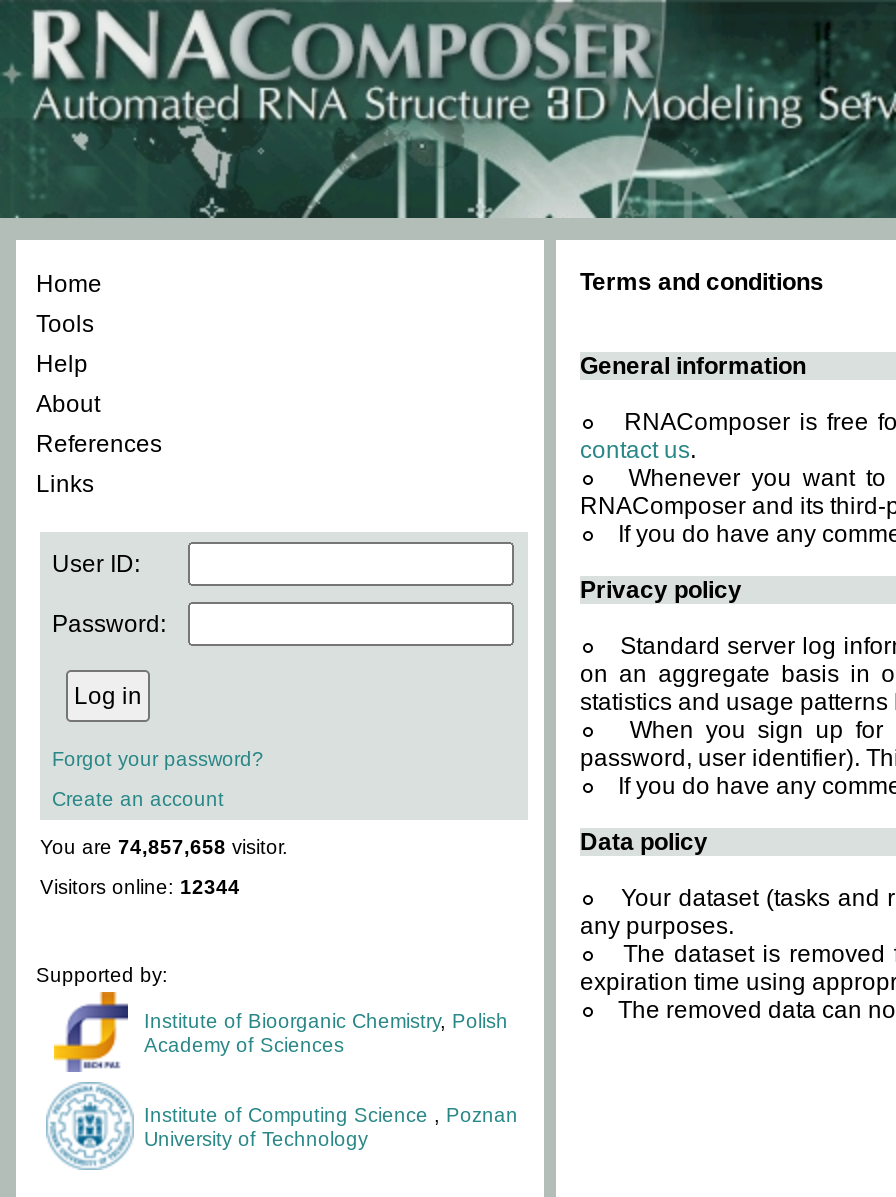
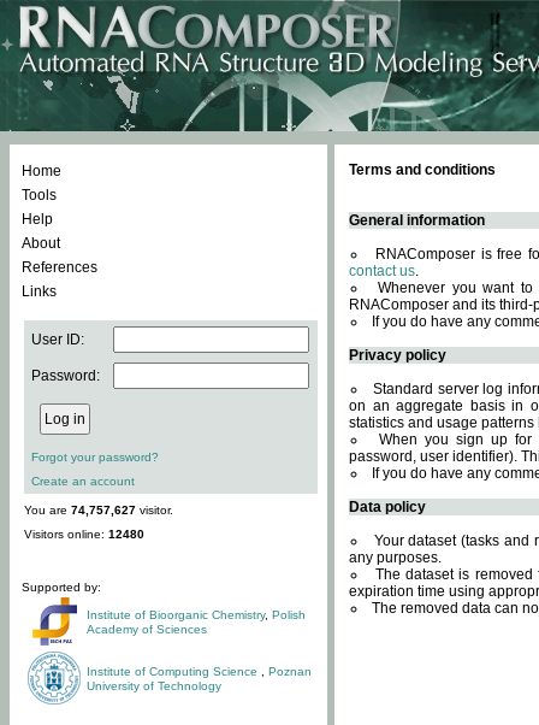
- You are 74,857,658 visitor.
+ You are 74,757,627 visitor.

- Visitors online: 12344
+ Visitors online: 12480
